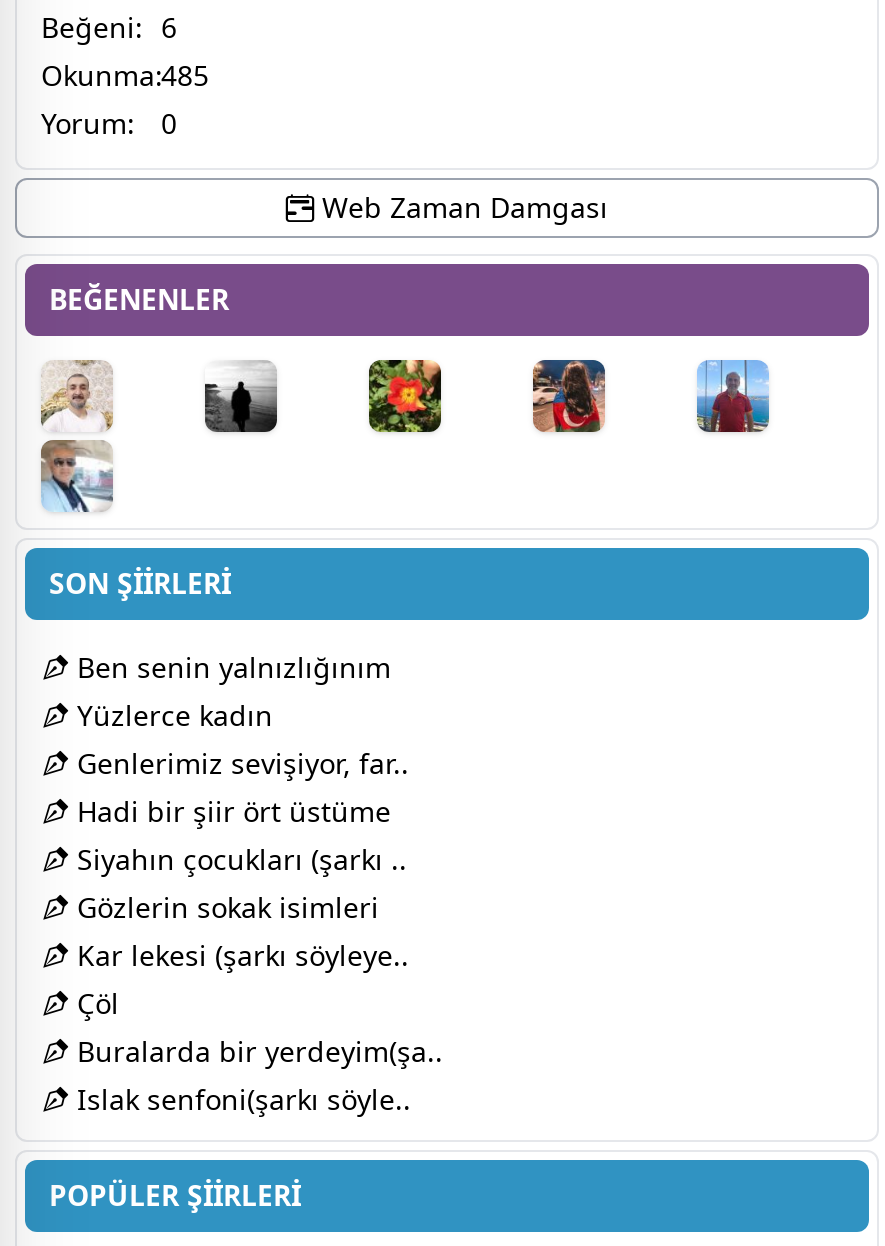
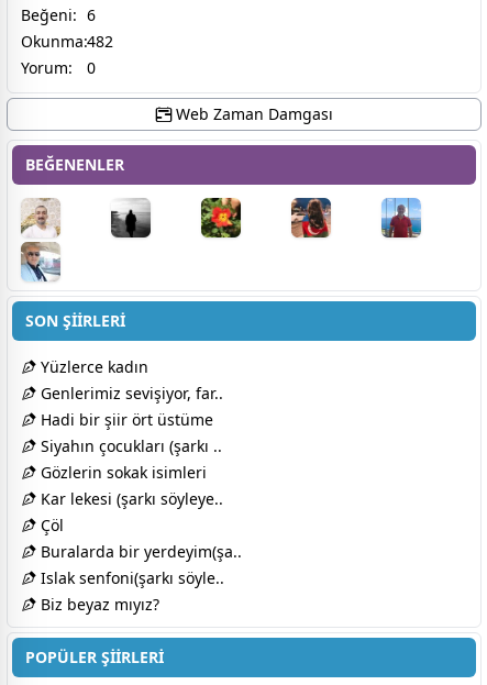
- Okunma:485
+ Okunma:482

- Ben senin yalnızlığınım

moved up: Yüzlerce kadın | Genlerimiz sevişiyor, far.. | Hadi bir şiir ört üstüme | ... | Buralarda bir yerdeyim(şa.. | Islak senfoni(şarkı söyle..

+ Biz beyaz mıyız?
